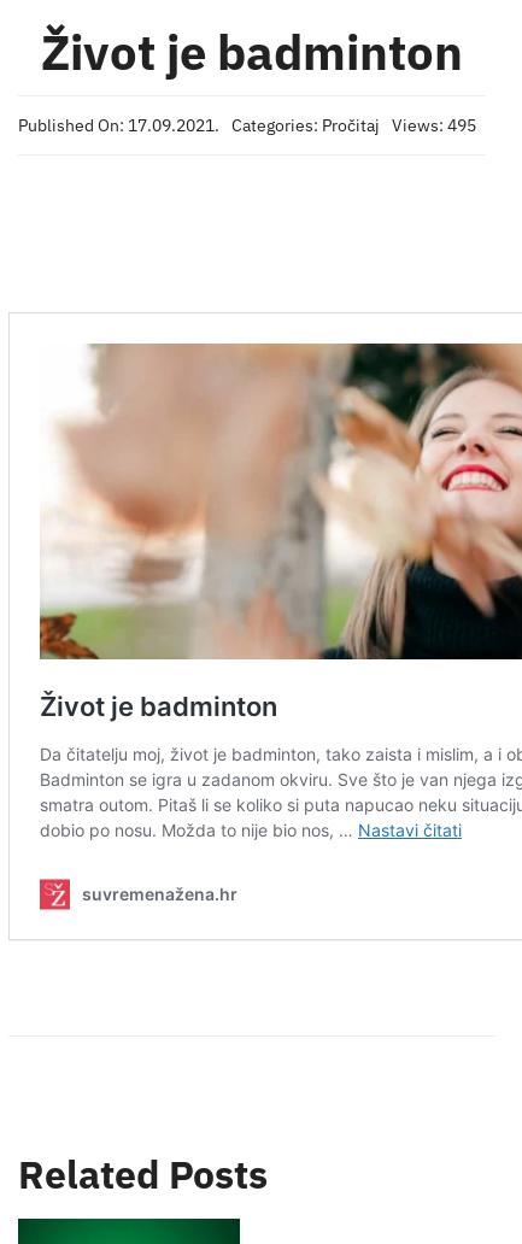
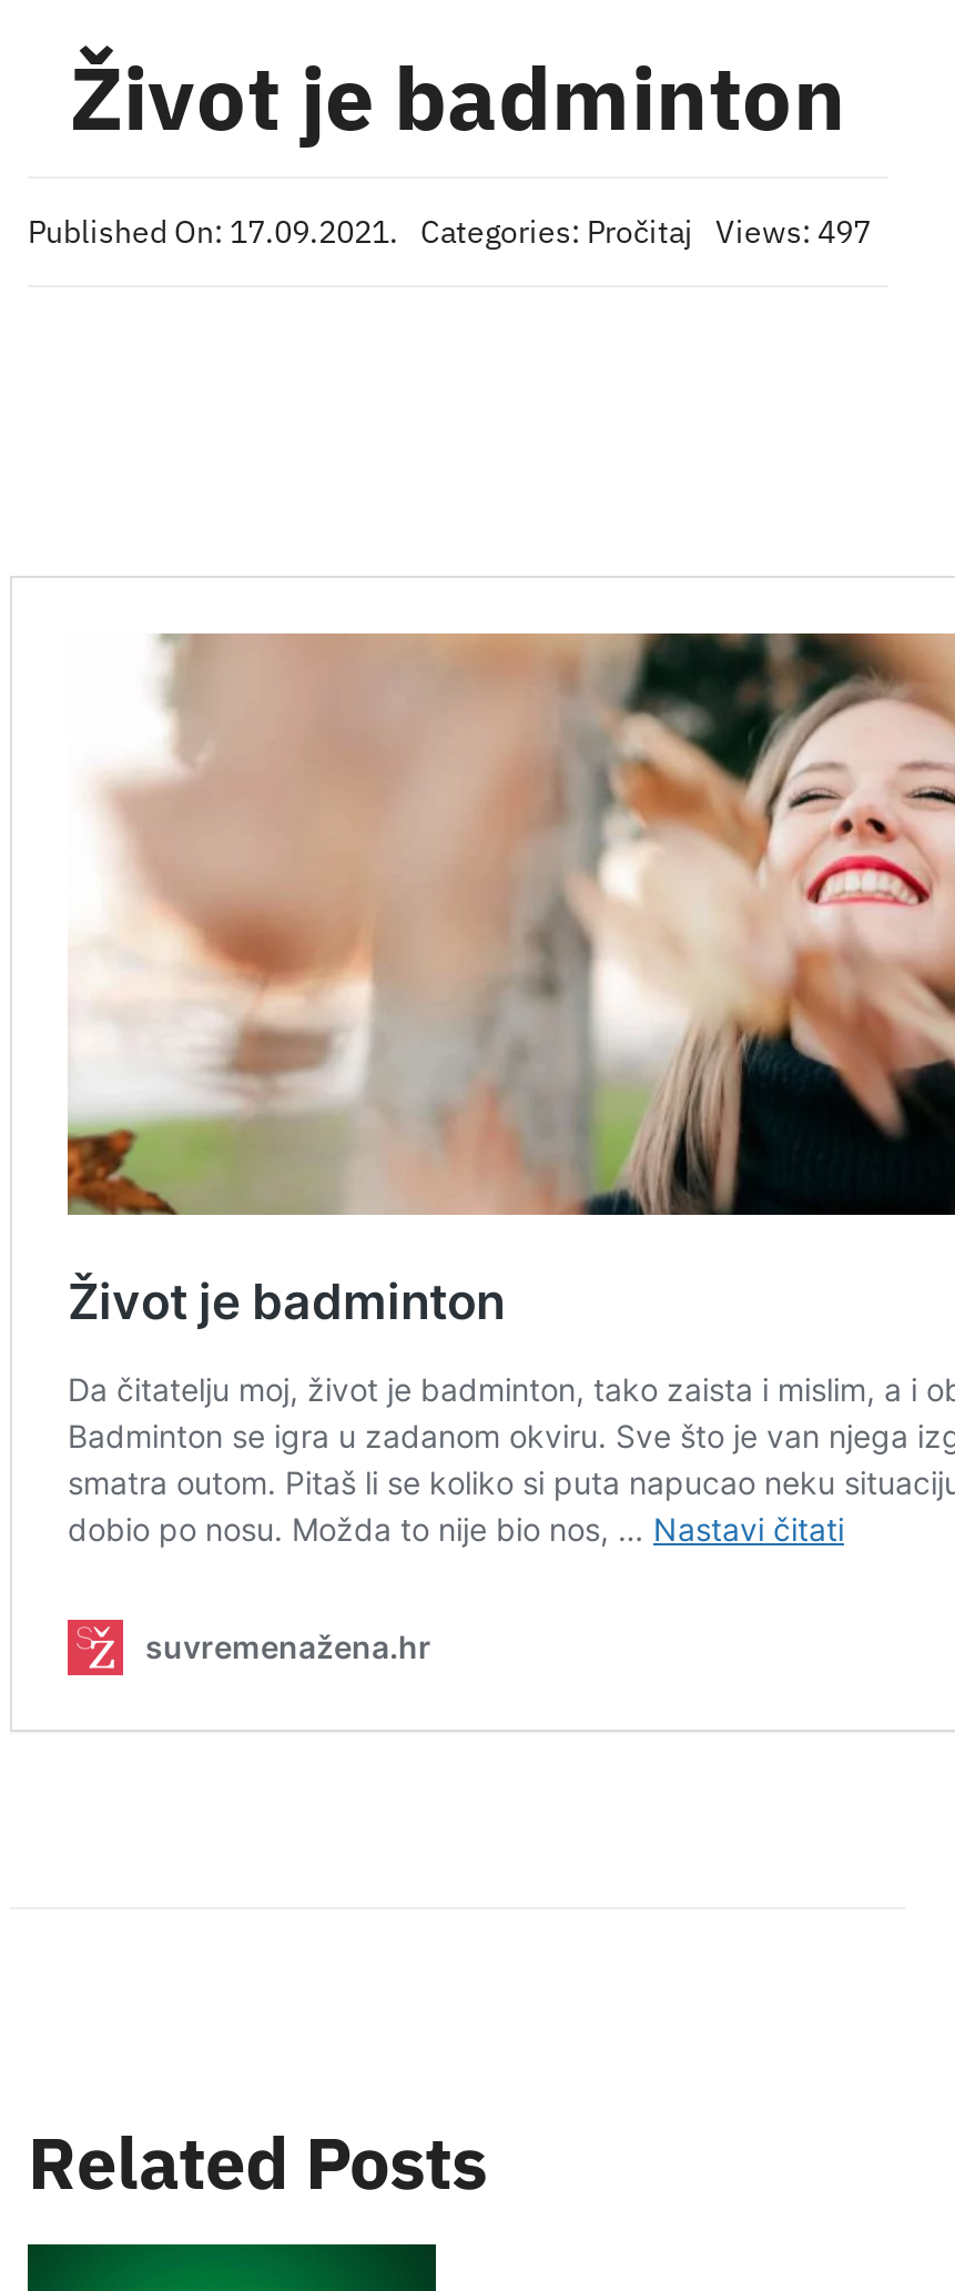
- Published On: 17.09.2021. Categories: Pročitaj Views: 495
+ Published On: 17.09.2021. Categories: Pročitaj Views: 497
